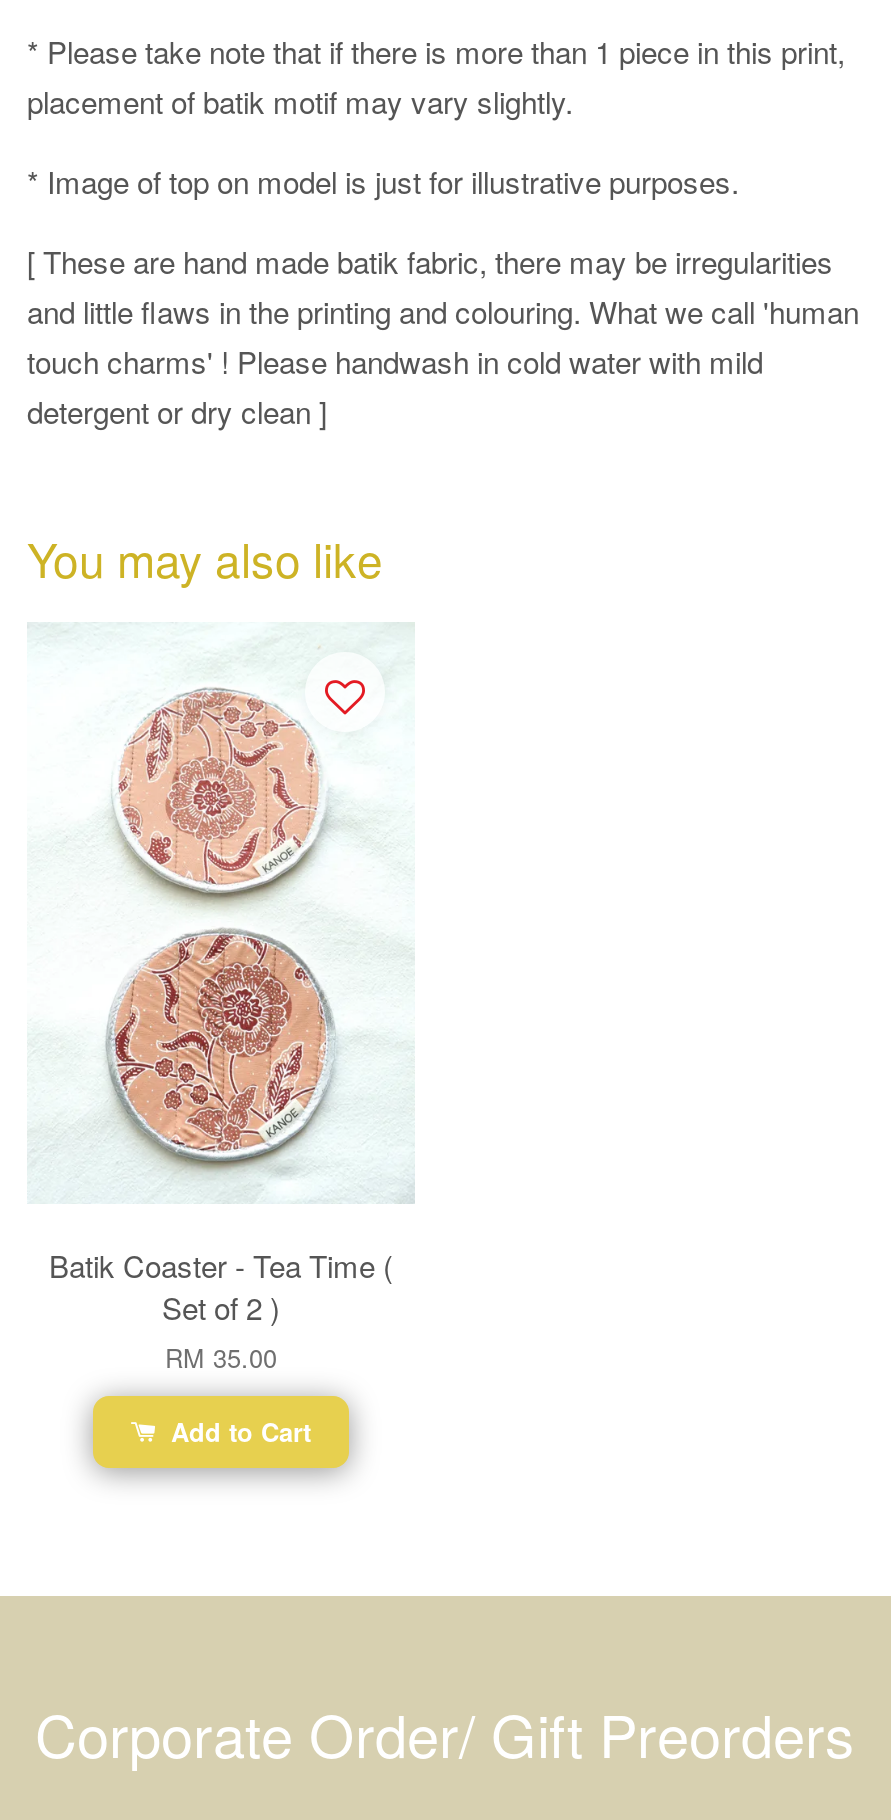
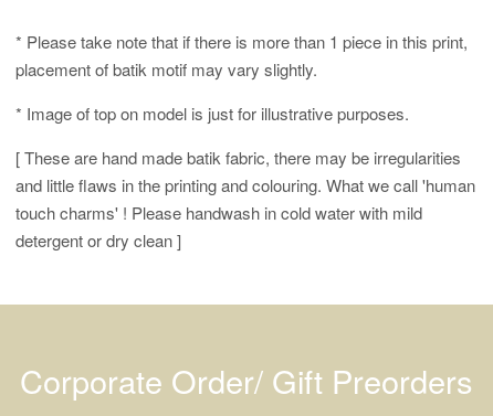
- You may also like

- [image]
- Batik Coaster - Tea Time (
- Set of 2 )
- RM 35.00
- Add to Cart
